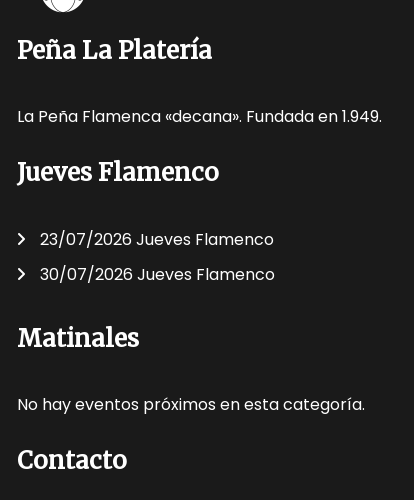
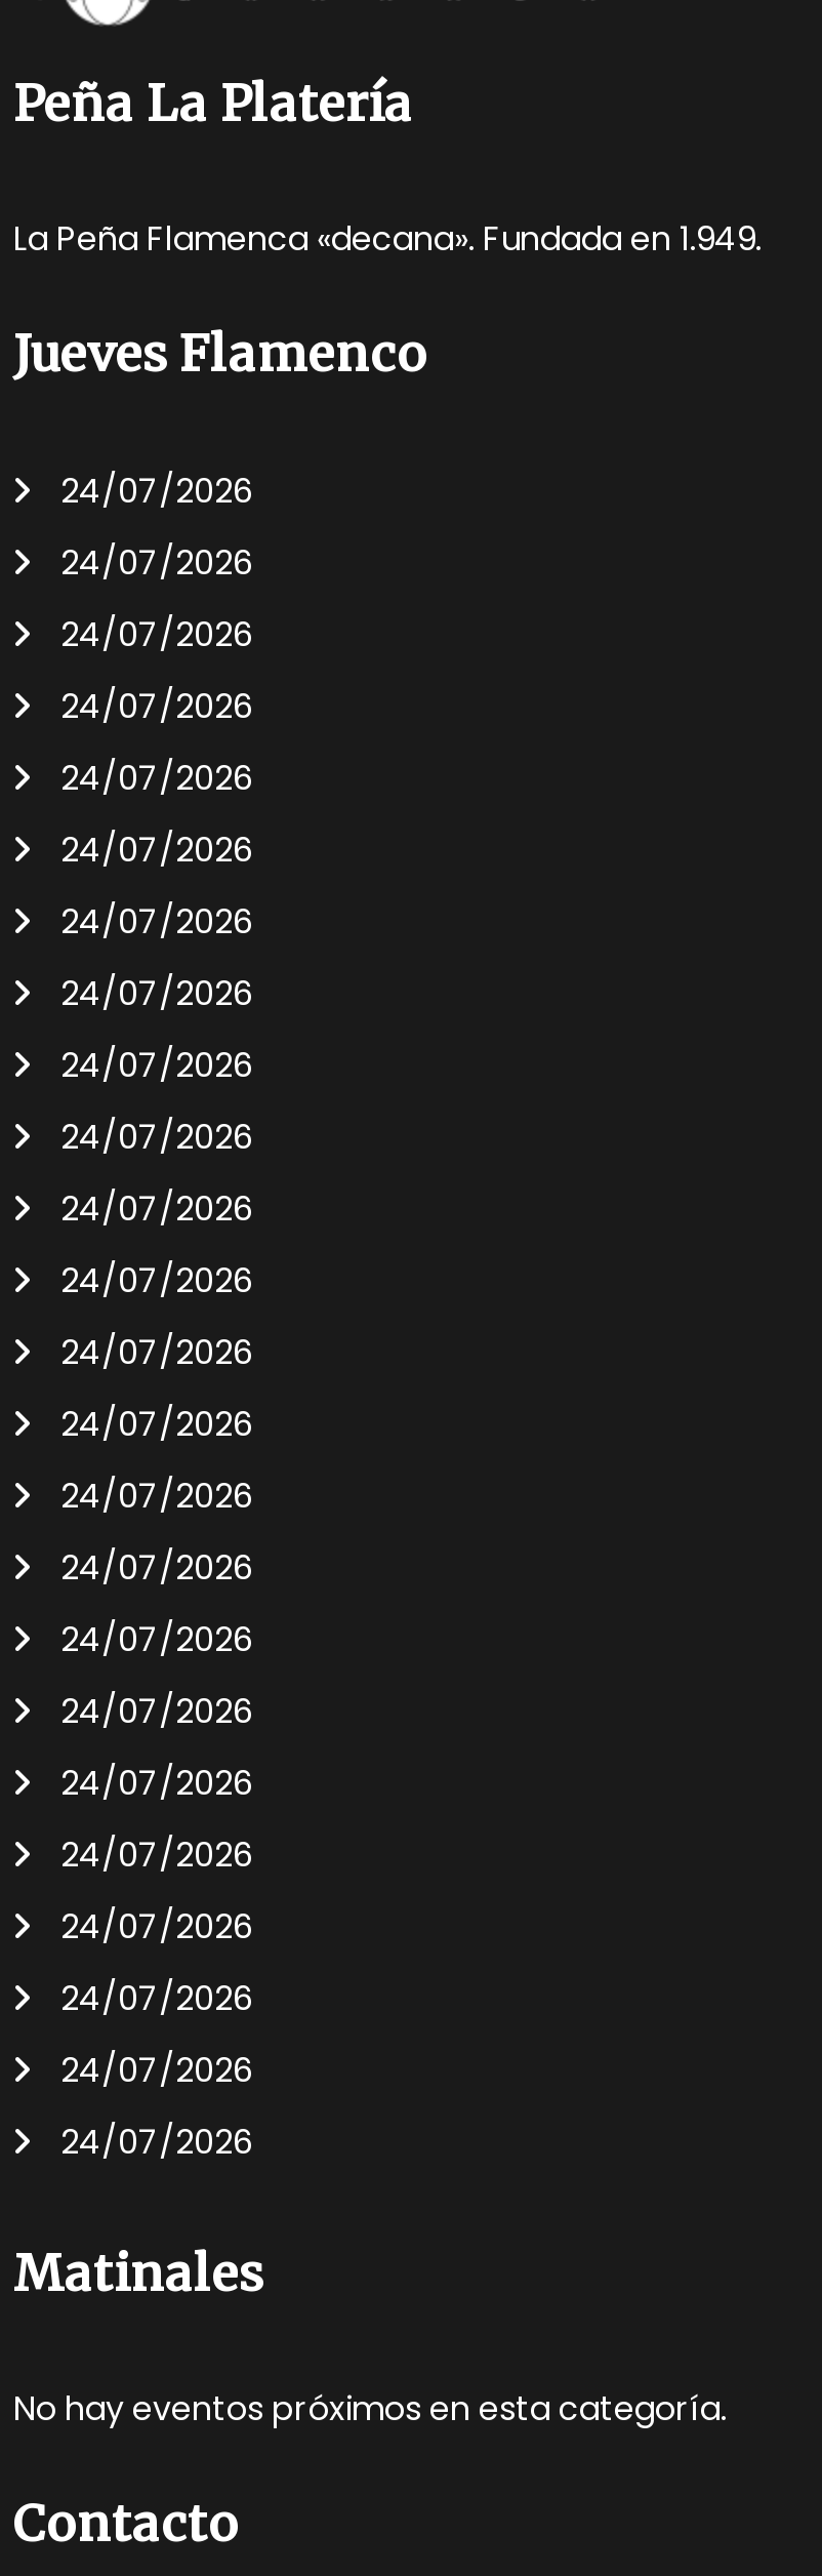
- 23/07/2026 Jueves Flamenco
- 30/07/2026 Jueves Flamenco
+ 24/07/2026
+ 24/07/2026
+ 24/07/2026
+ 24/07/2026
+ 24/07/2026
+ 24/07/2026
+ 24/07/2026
+ 24/07/2026
+ 24/07/2026
+ 24/07/2026
+ 24/07/2026
+ 24/07/2026
+ 24/07/2026
+ 24/07/2026
+ 24/07/2026
+ 24/07/2026
+ 24/07/2026
+ 24/07/2026
+ 24/07/2026
+ 24/07/2026
+ 24/07/2026
+ 24/07/2026
+ 24/07/2026
+ 24/07/2026
